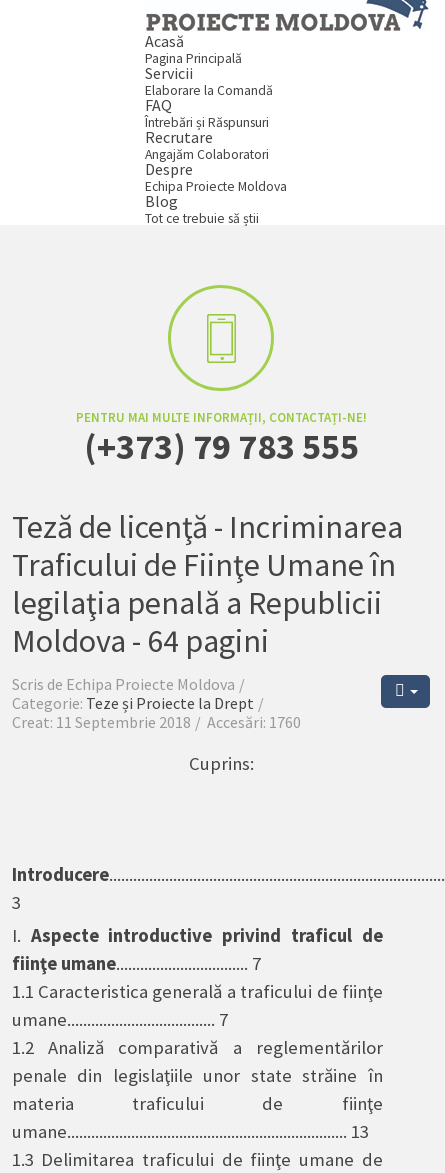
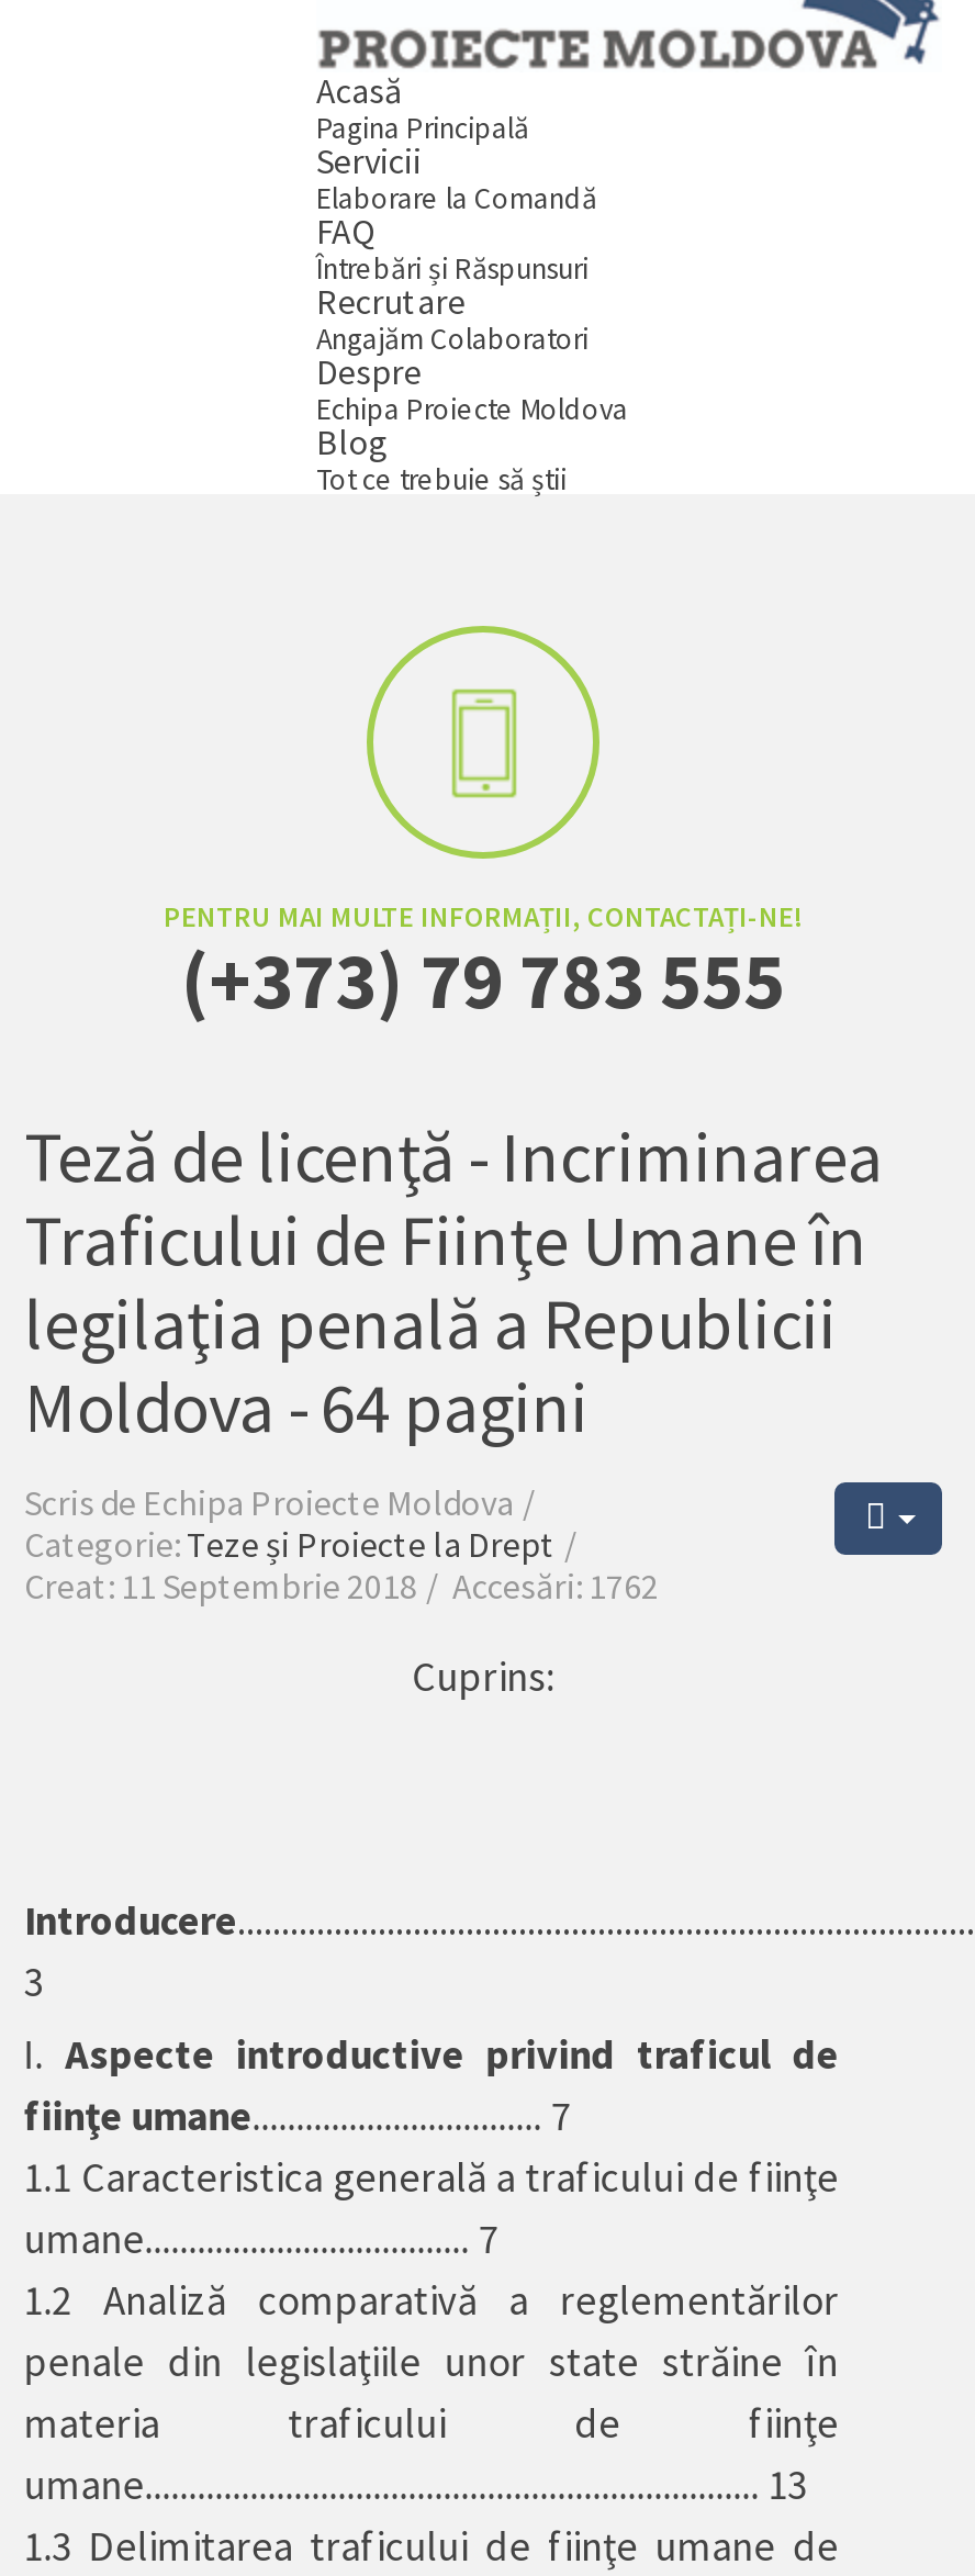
- Creat: 11 Septembrie 2018 Accesări: 1760
+ Creat: 11 Septembrie 2018 Accesări: 1762
